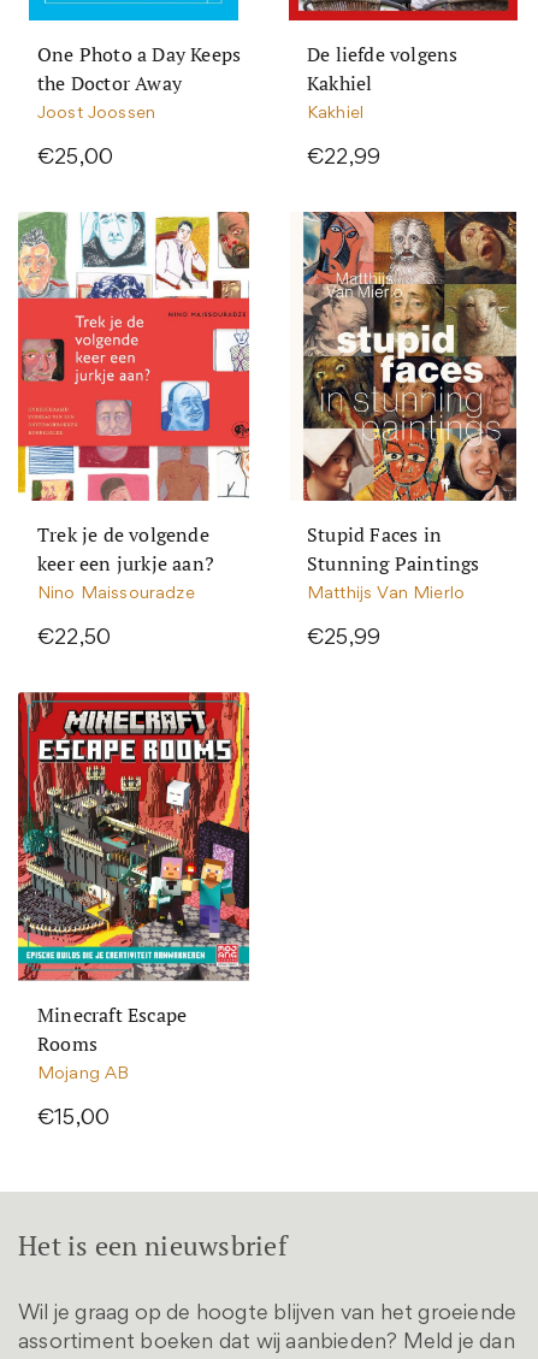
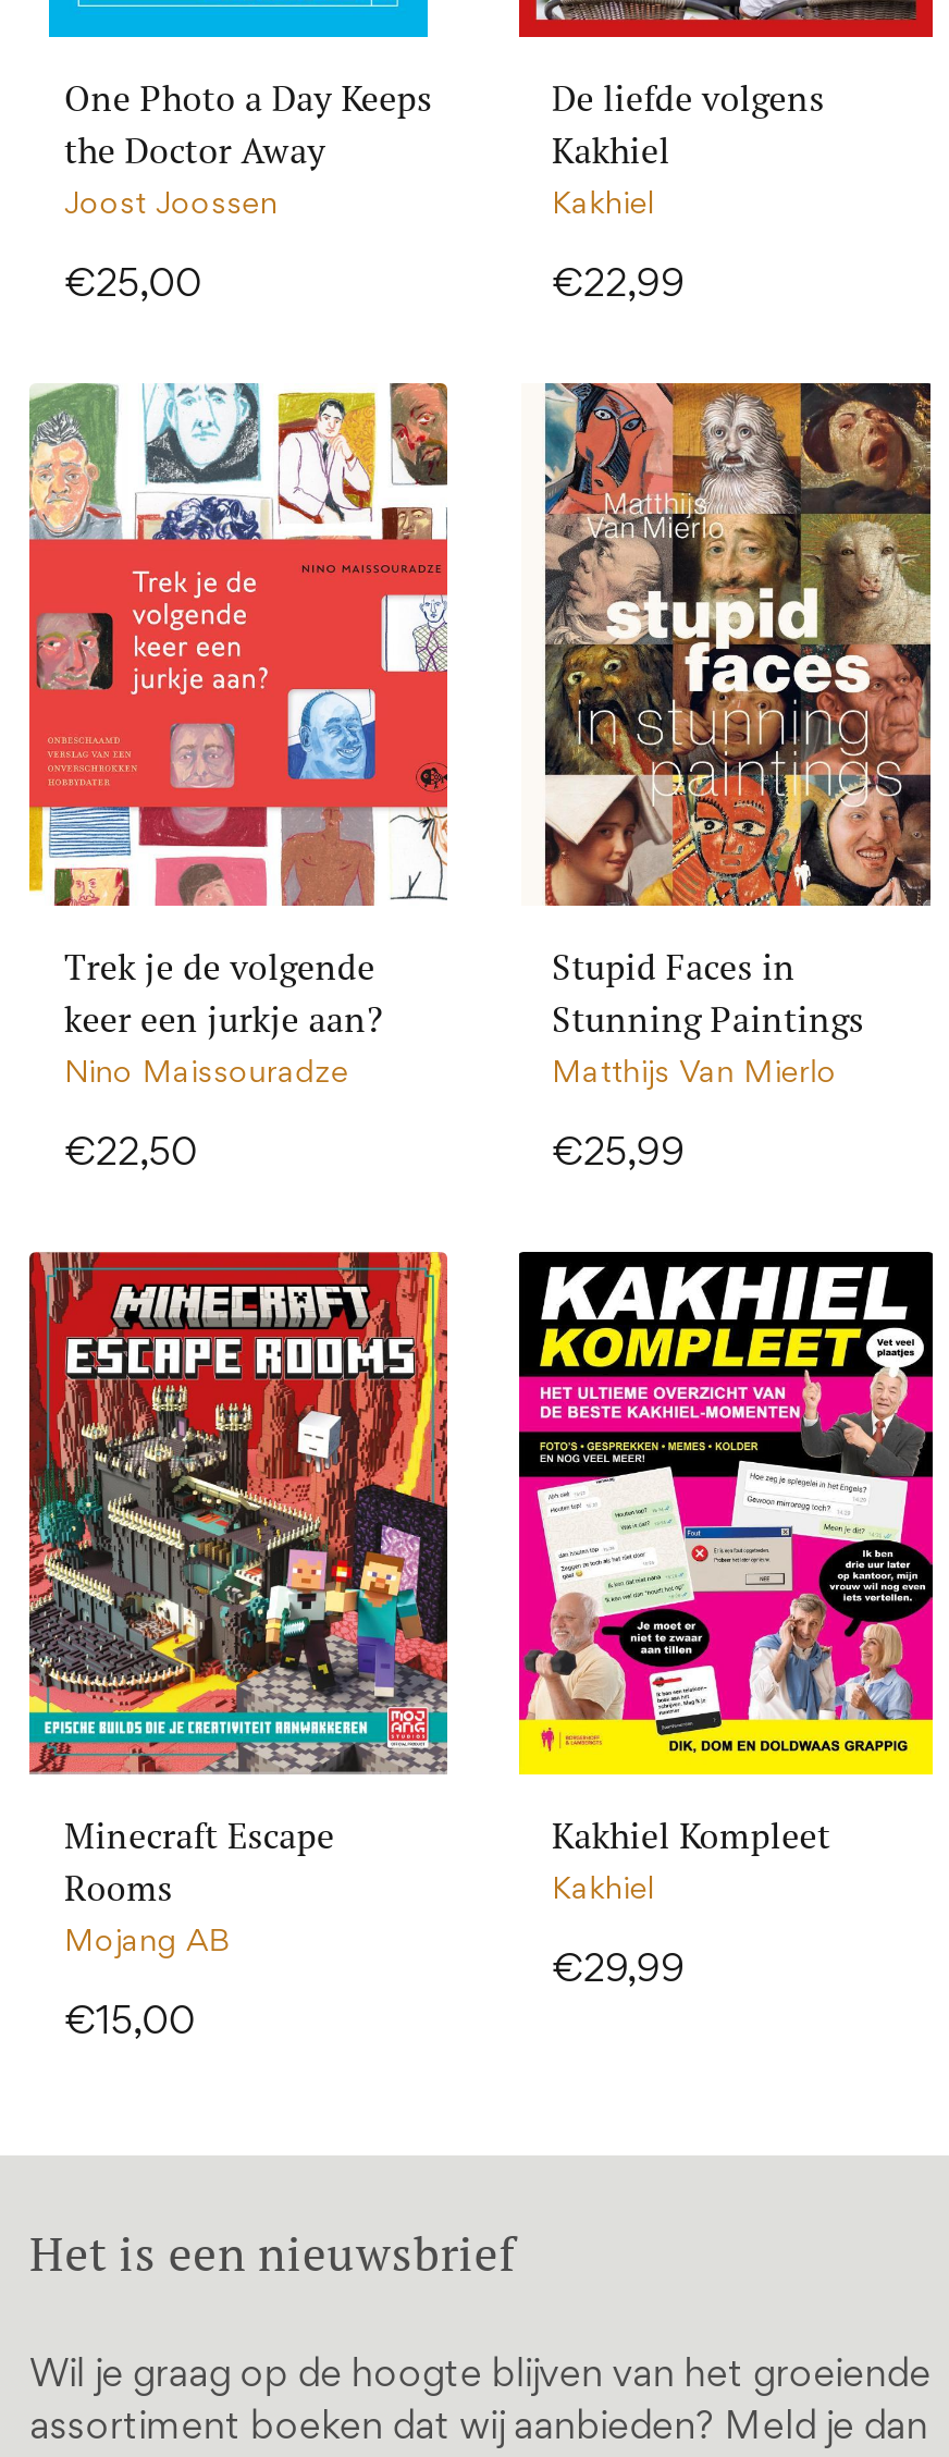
+ [image]
+ Kakhiel Kompleet
+ Kakhiel
+ €29,99
